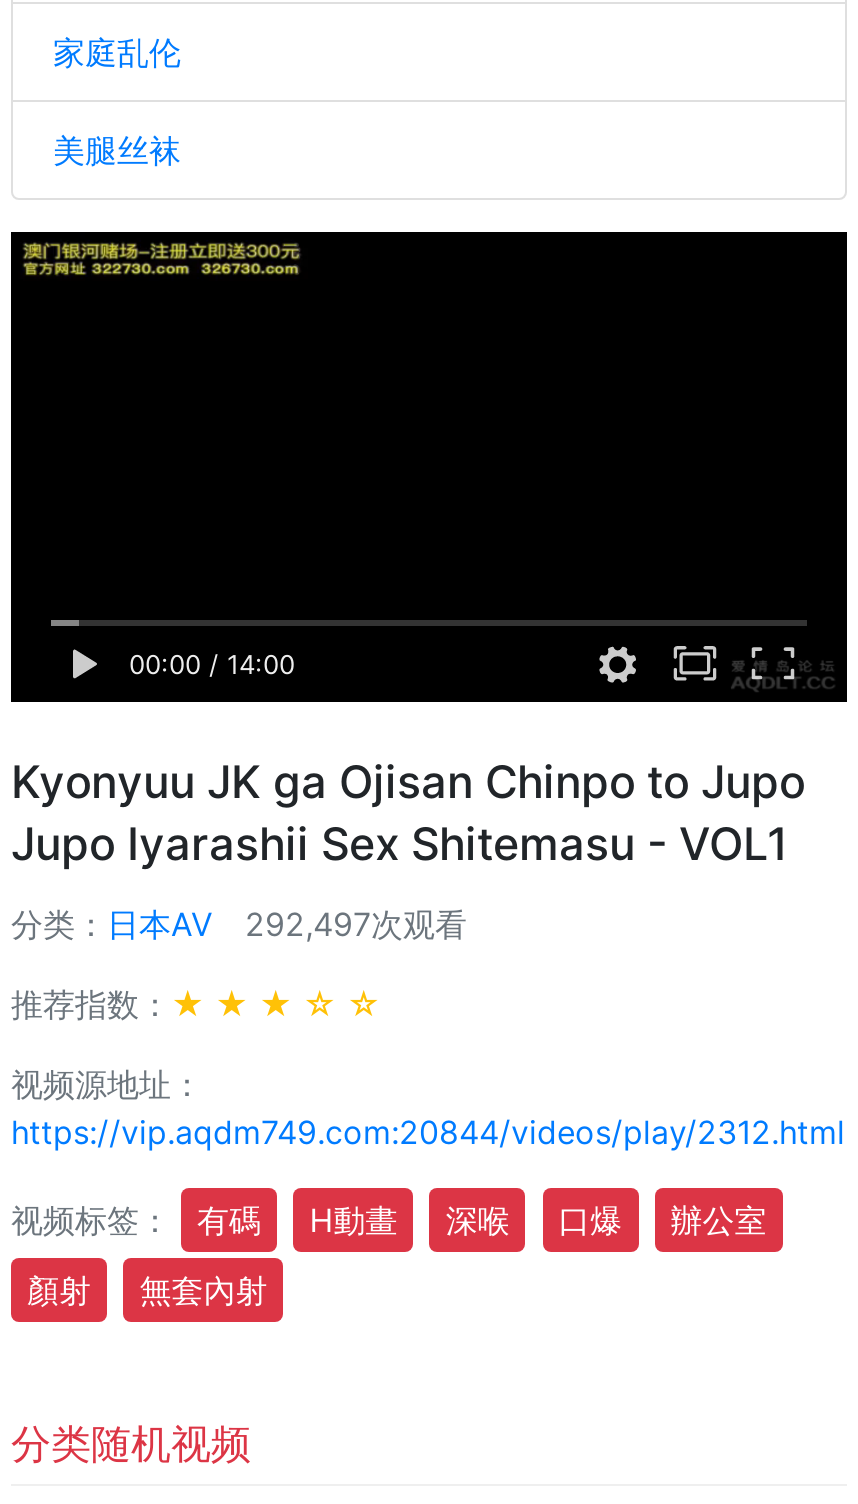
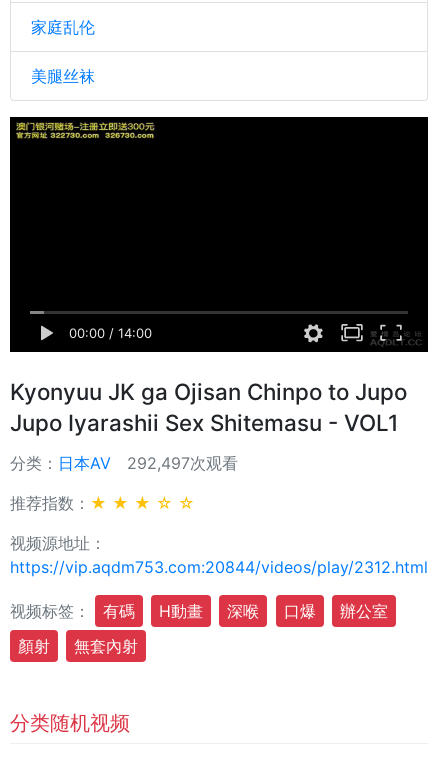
- https://vip.aqdm749.com:20844/videos/play/2312.html
+ https://vip.aqdm753.com:20844/videos/play/2312.html
